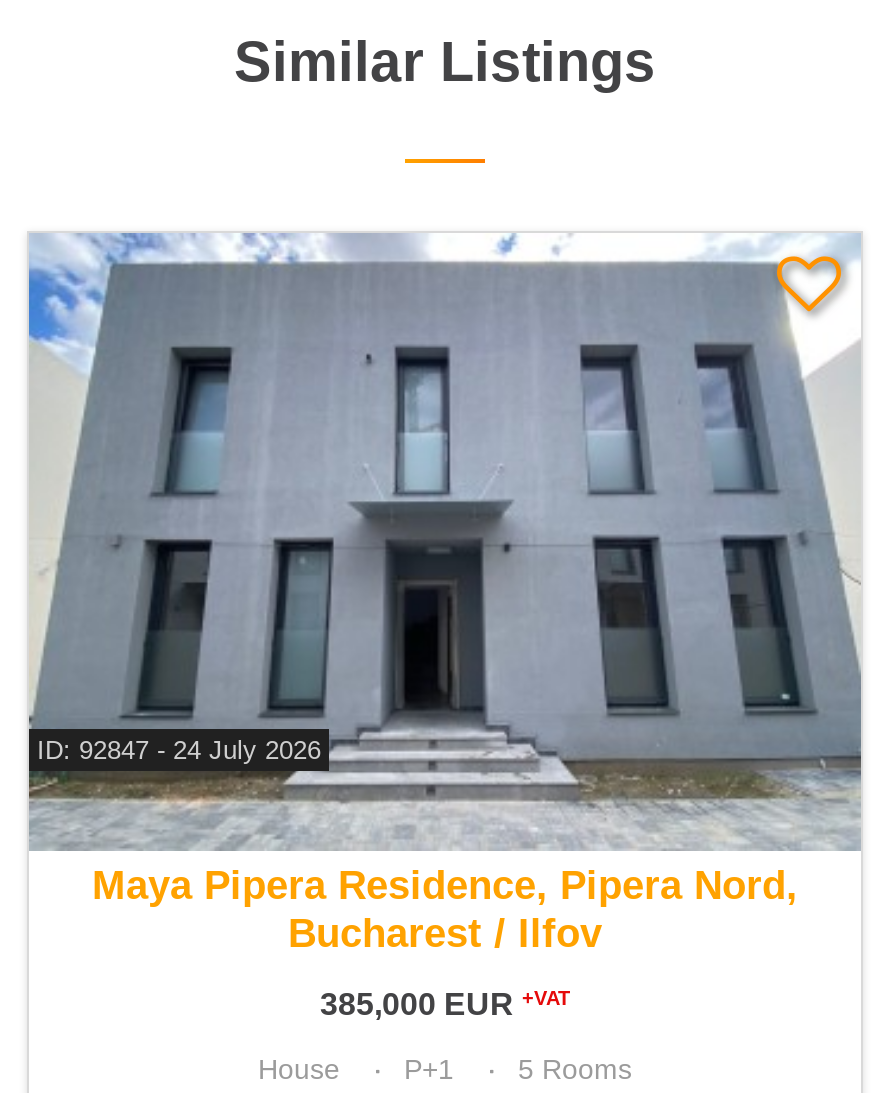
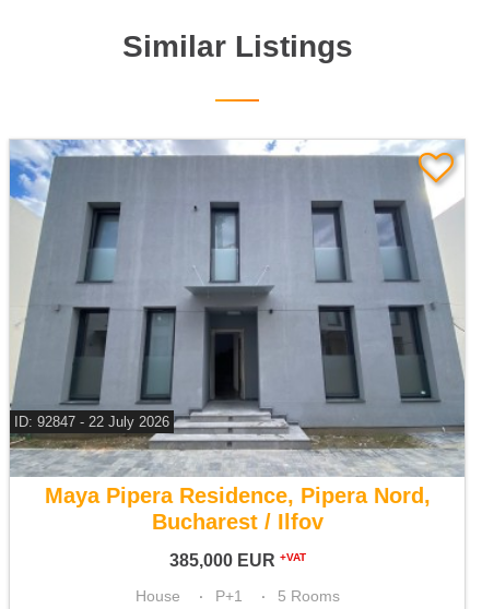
- ID: 92847 - 24 July 2026
+ ID: 92847 - 22 July 2026
